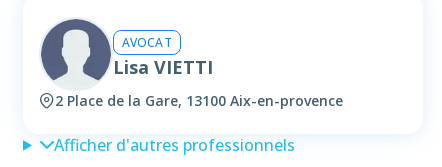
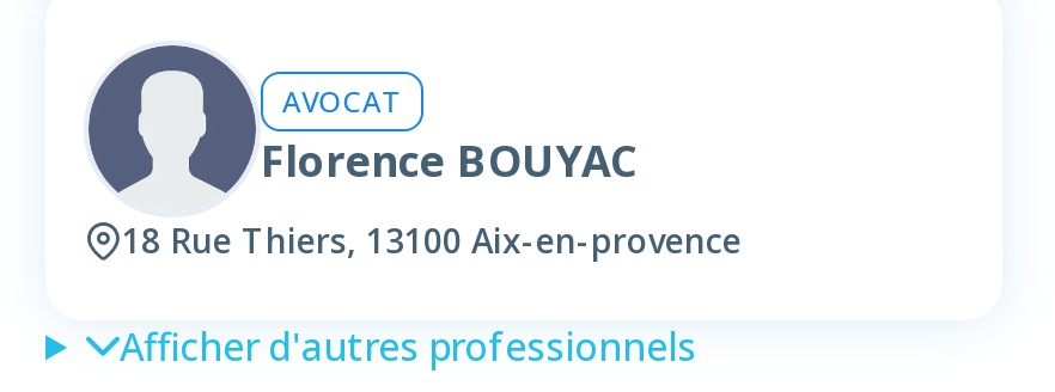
- Lisa VIETTI
+ Florence BOUYAC

- 2 Place de la Gare, 13100 Aix-en-provence
+ 18 Rue Thiers, 13100 Aix-en-provence
